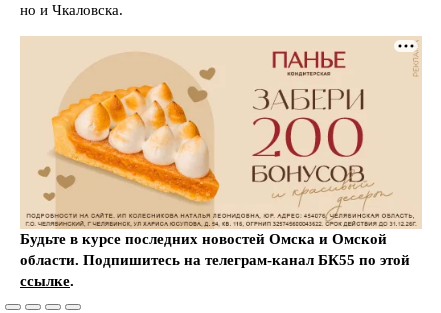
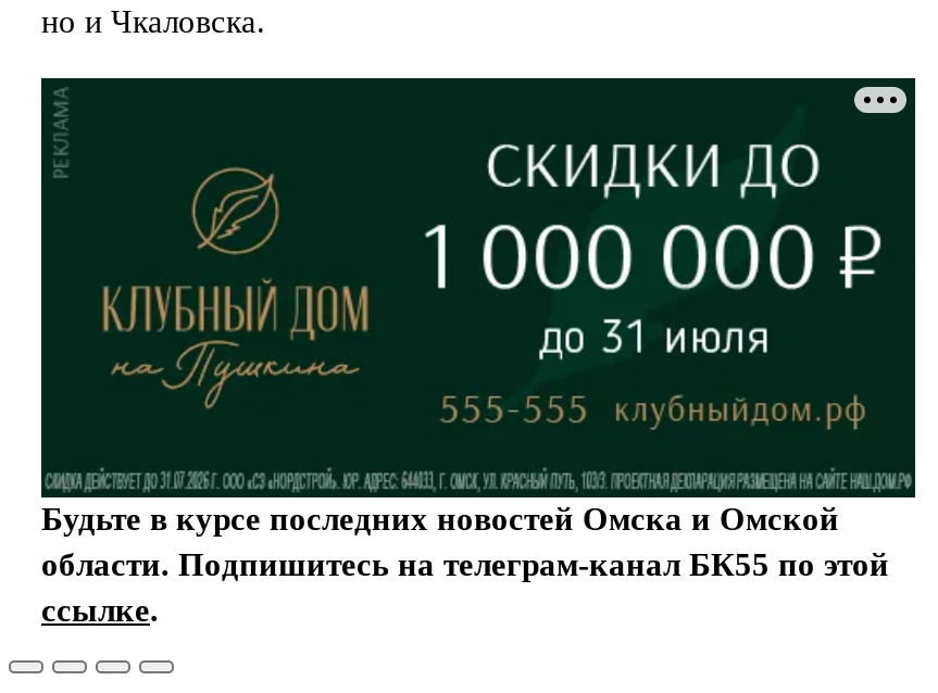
- [image]
+ [image]
